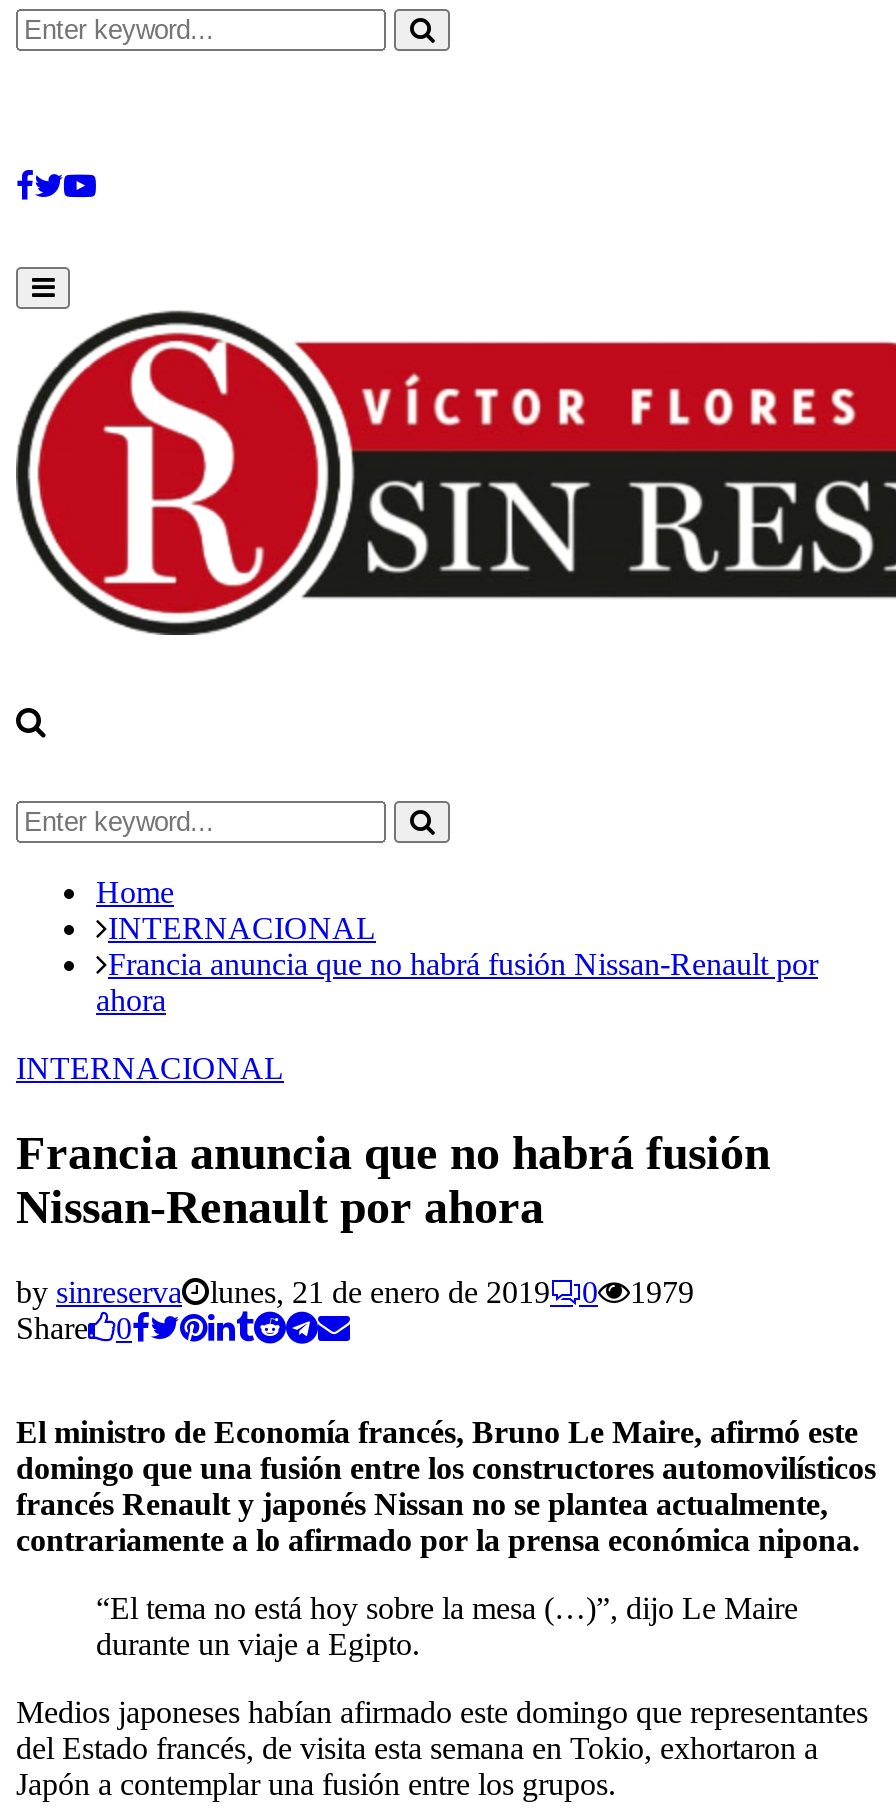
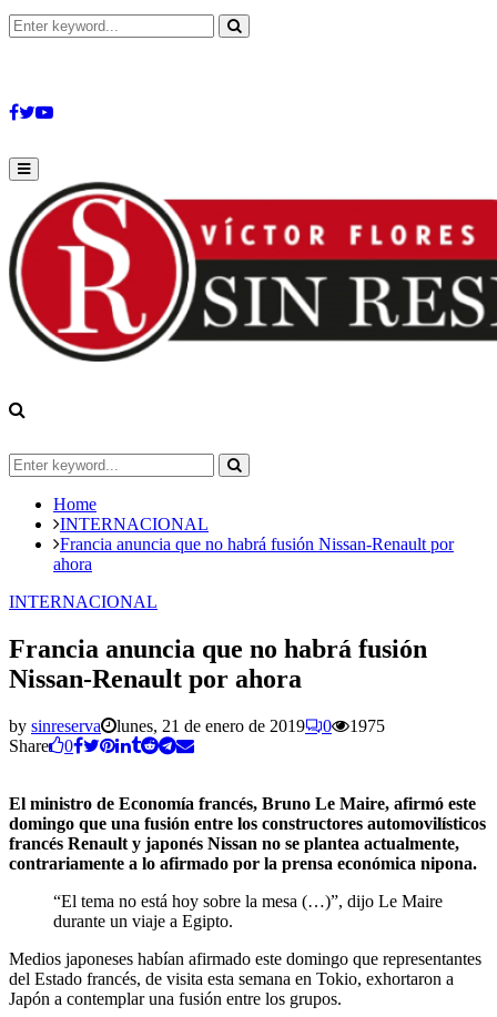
- 1979
+ 1975
